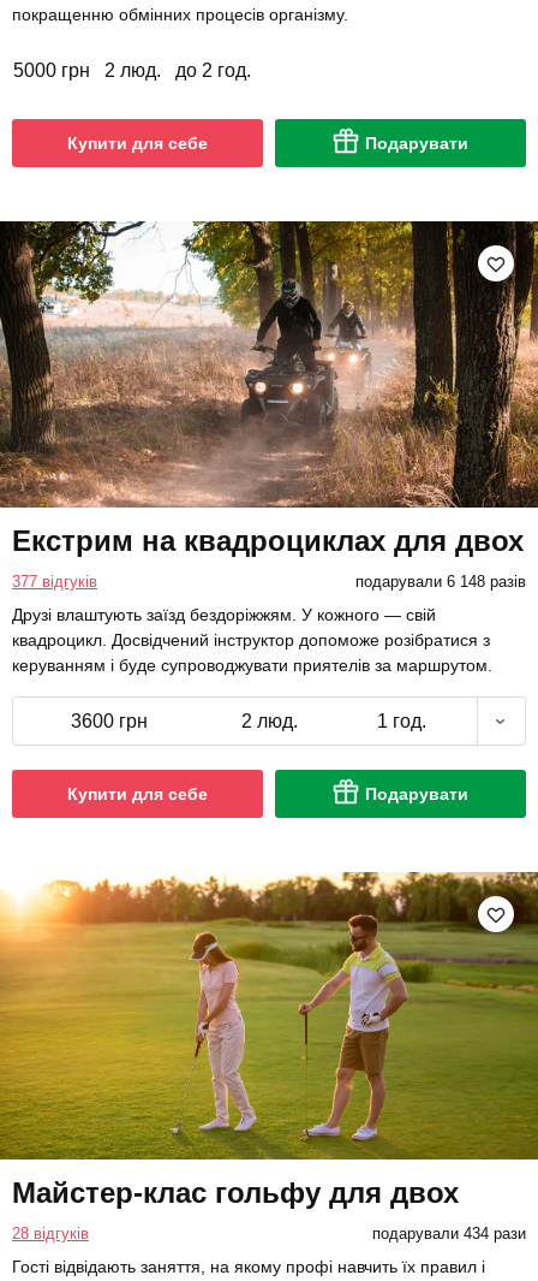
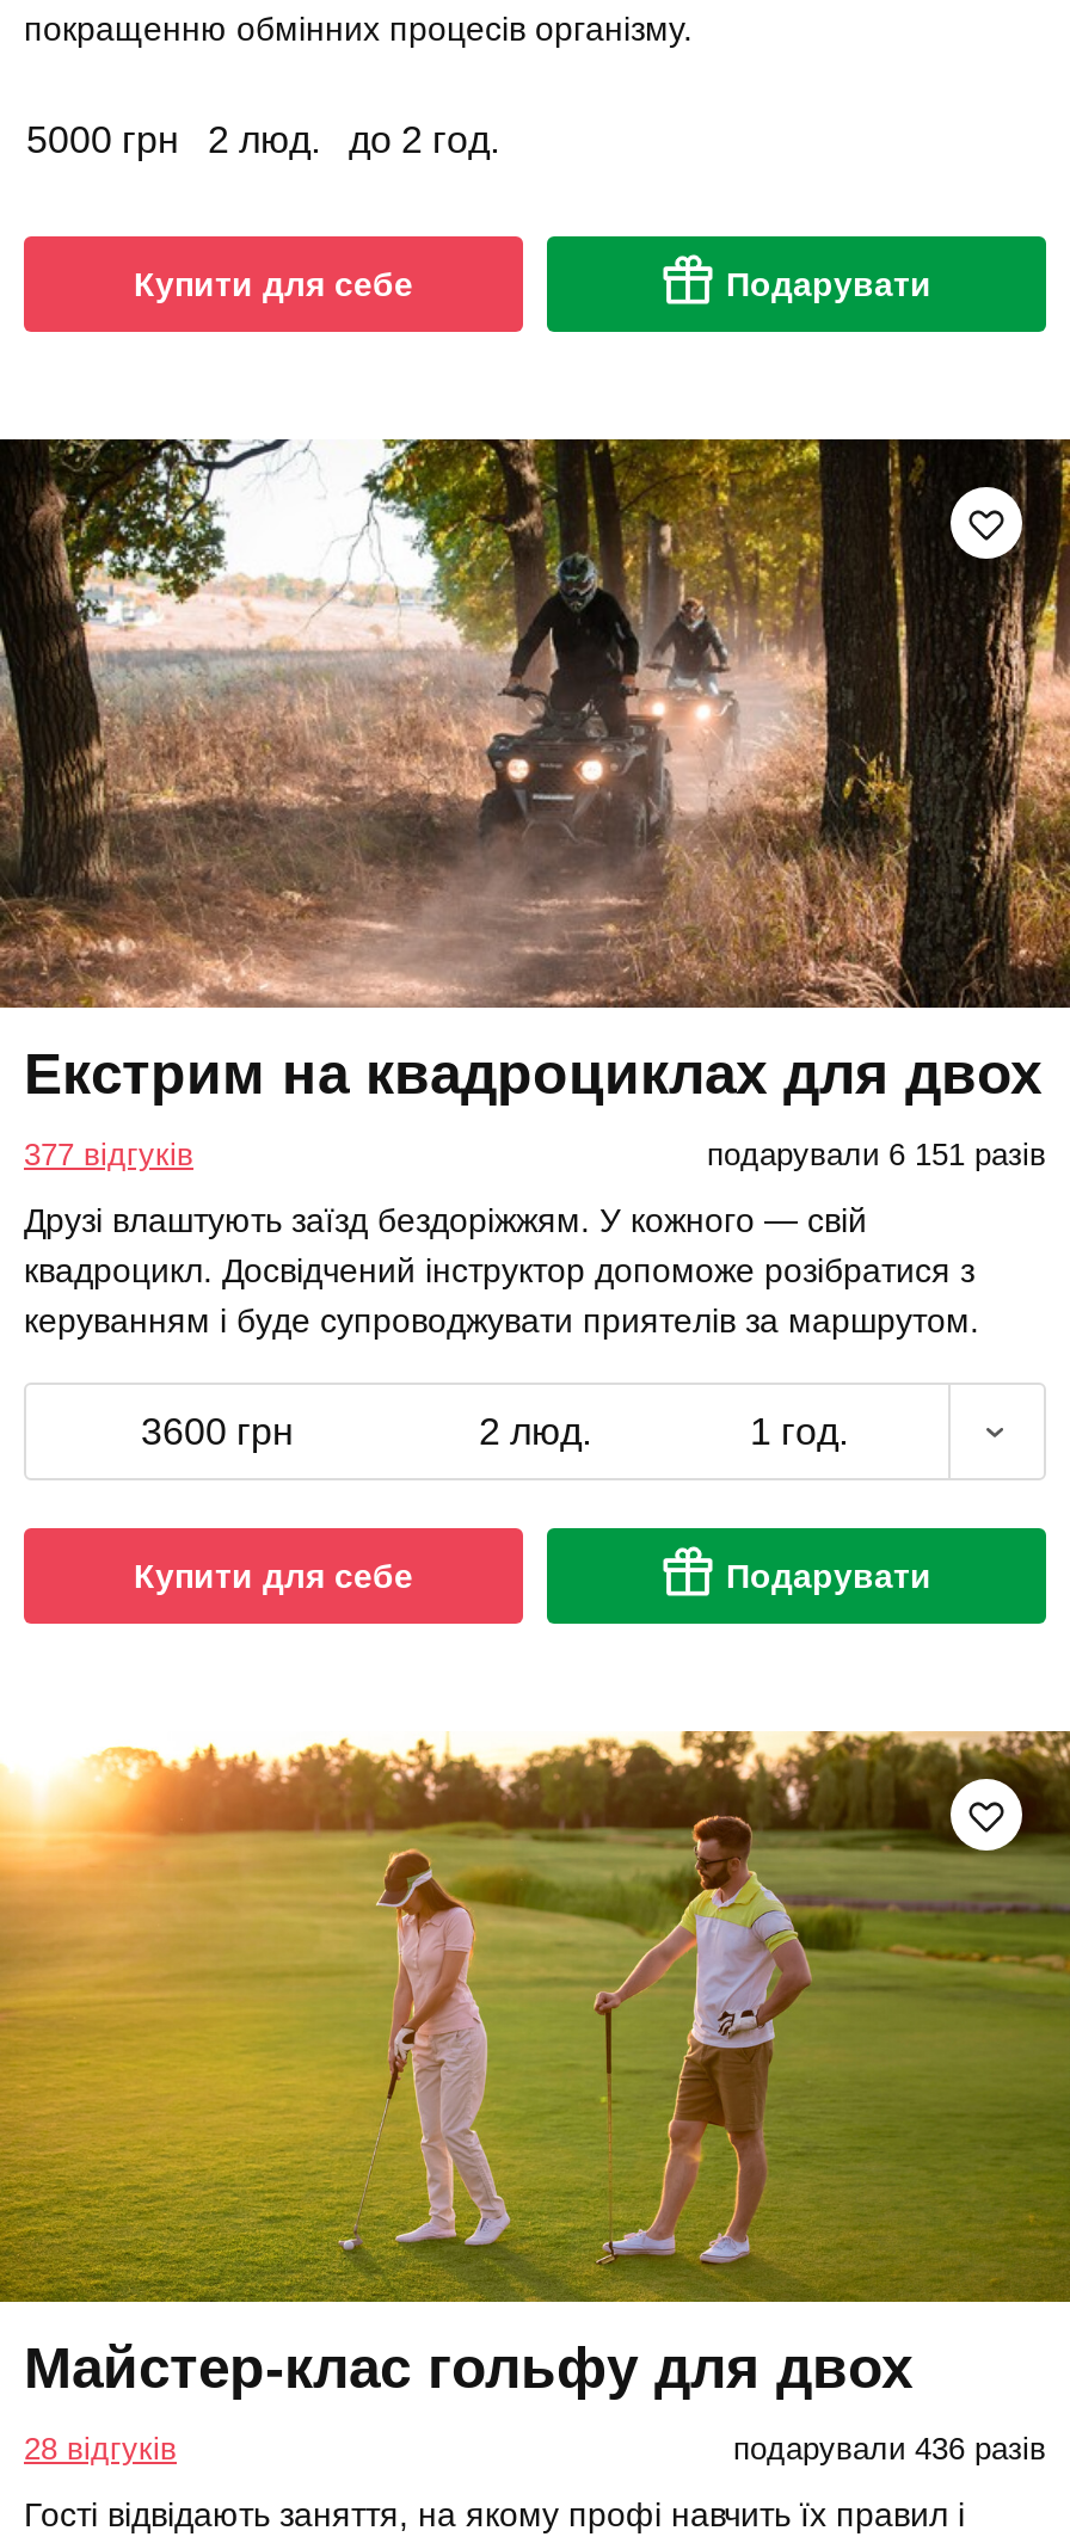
- подарували 6 148 разів
+ подарували 6 151 разів

- подарували 434 рази
+ подарували 436 разів
